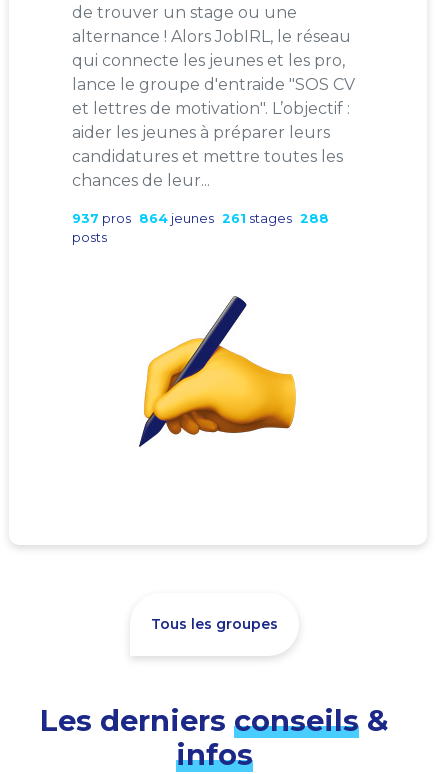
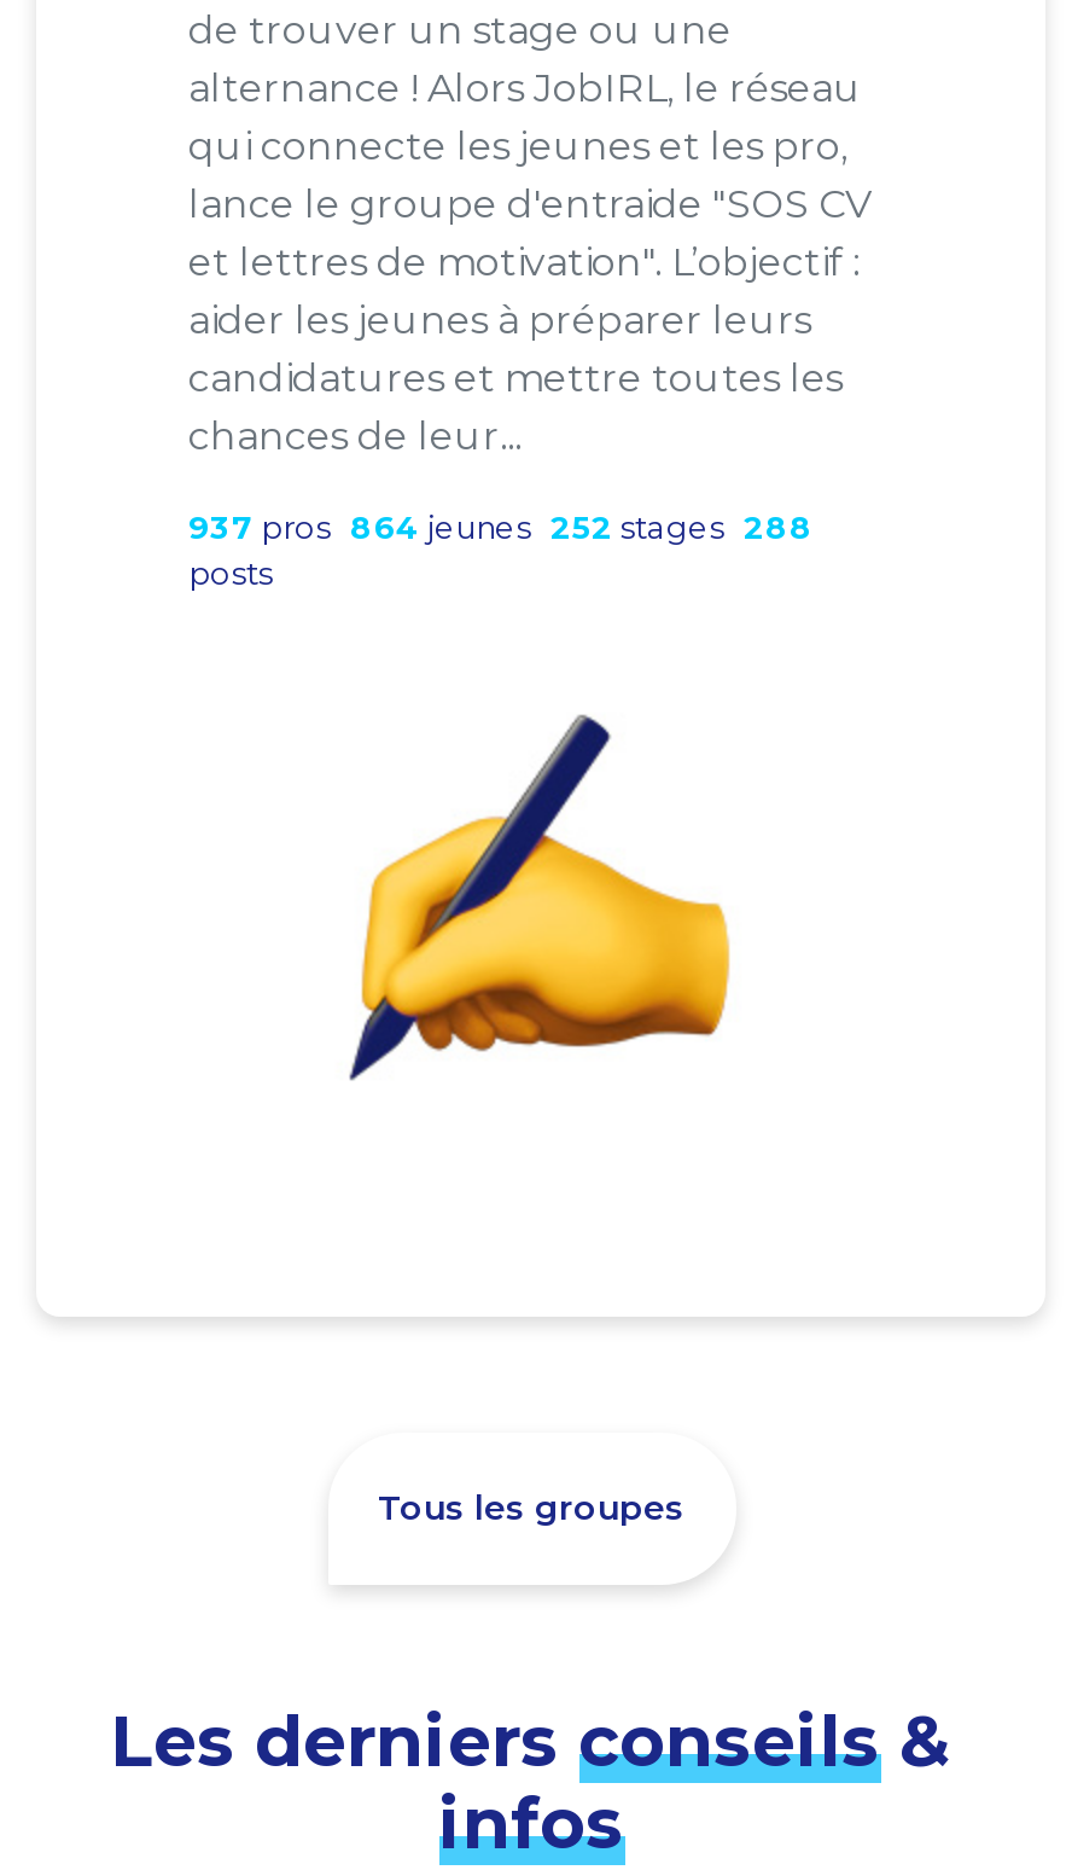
- 937 pros 864 jeunes 261 stages 288
+ 937 pros 864 jeunes 252 stages 288
